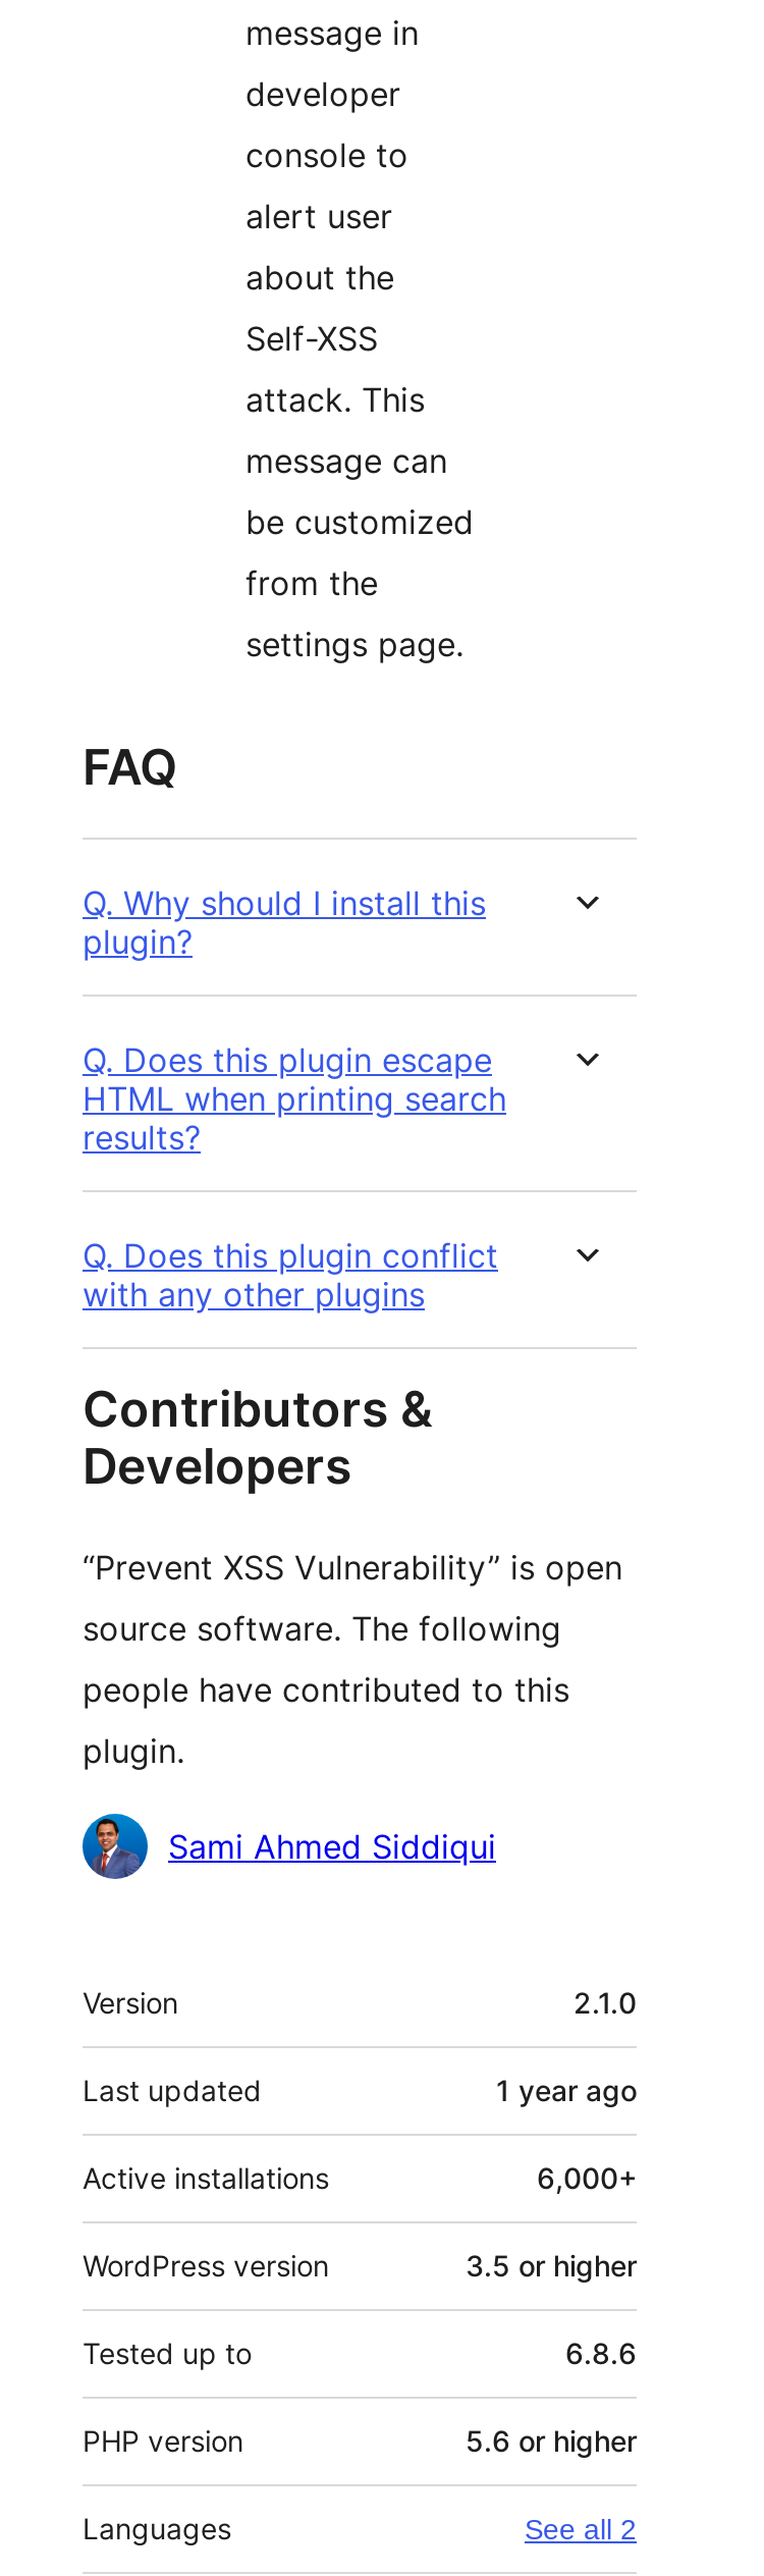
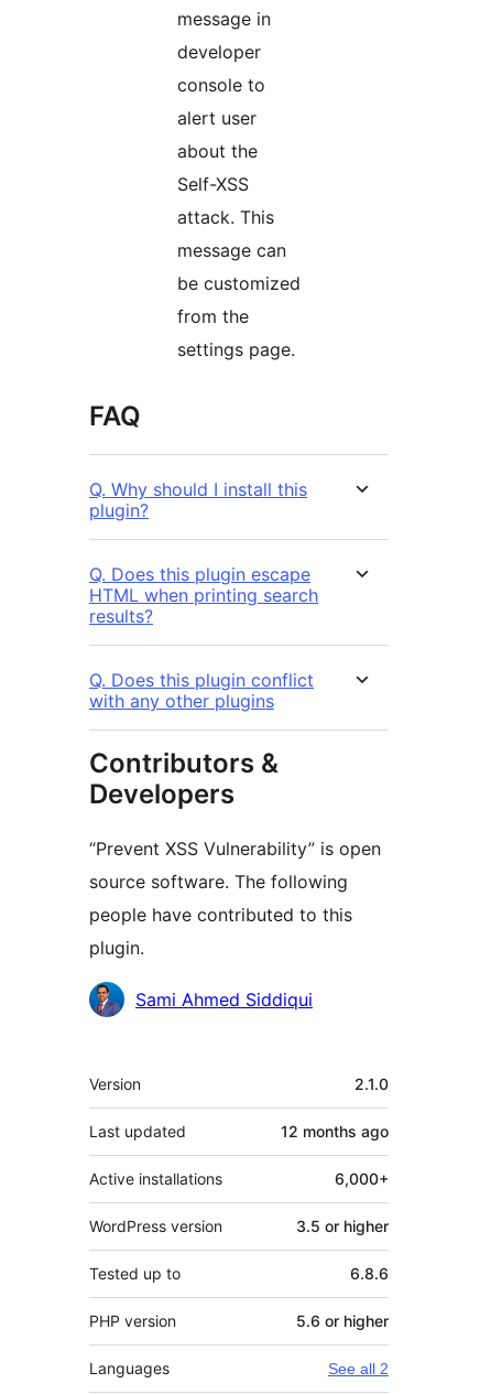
- 1 year ago
+ 12 months ago
